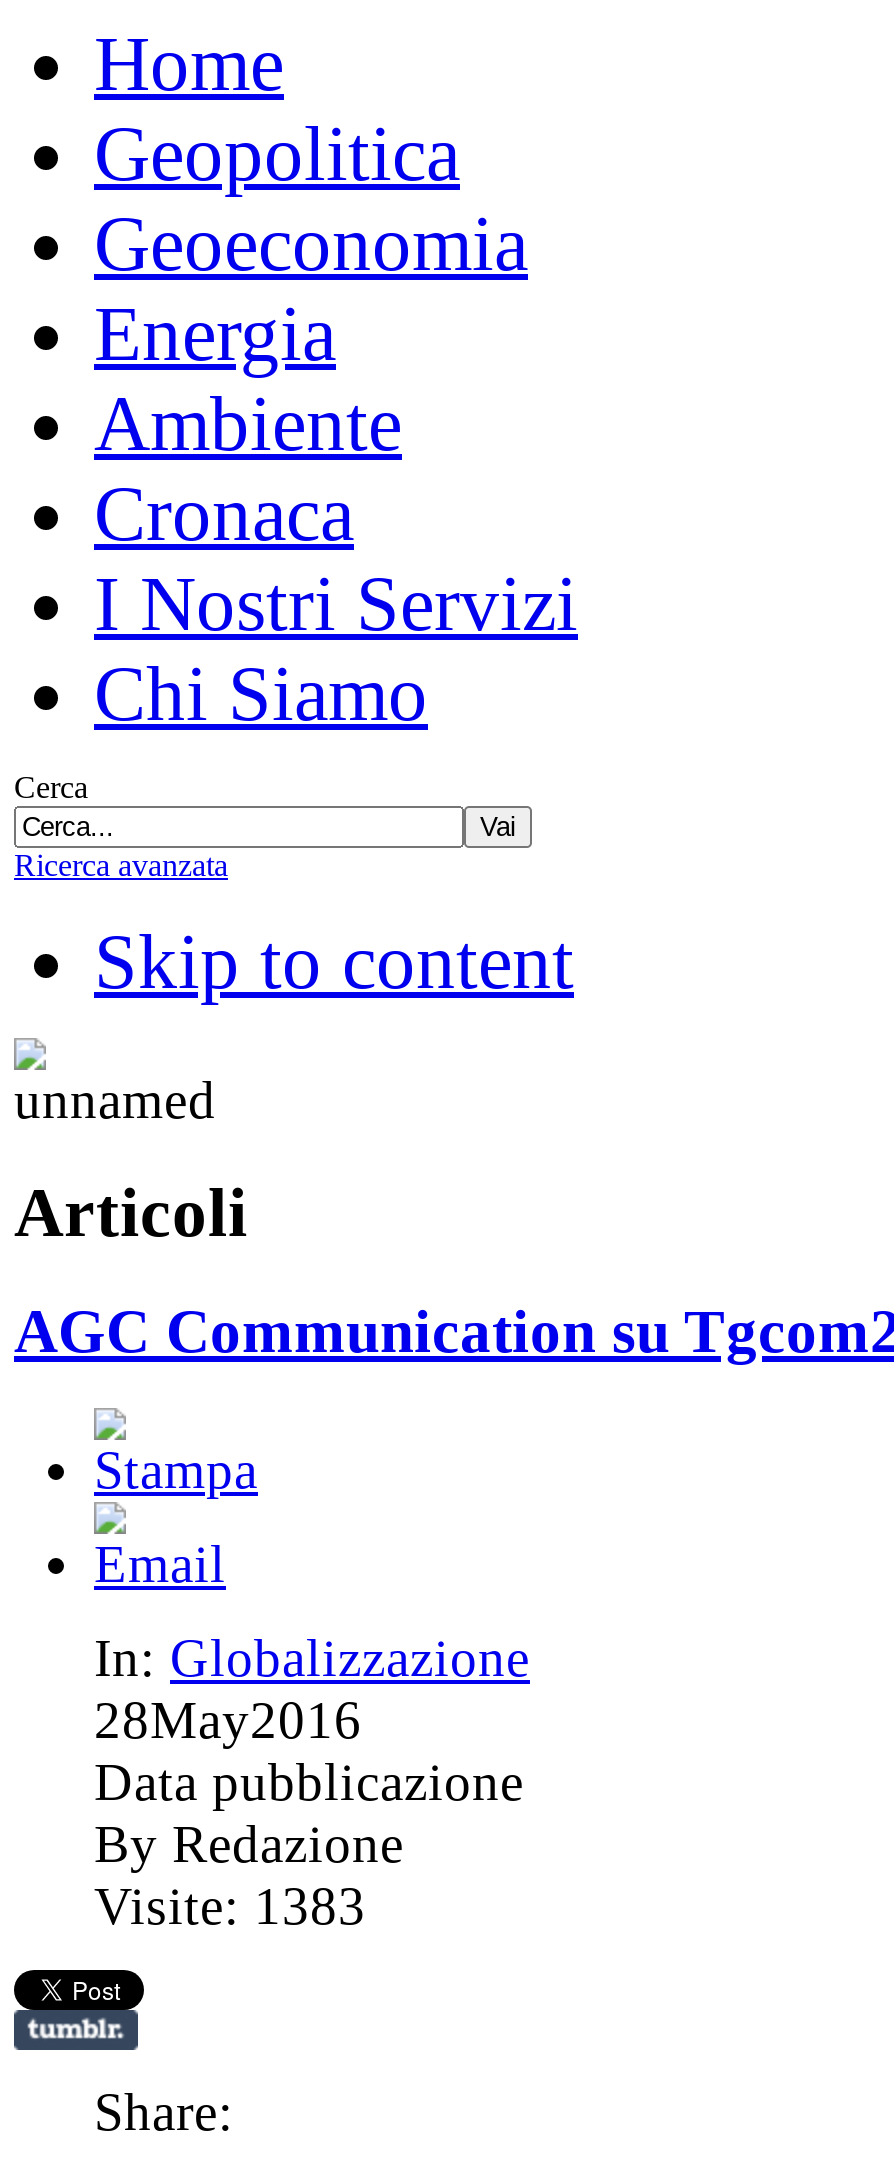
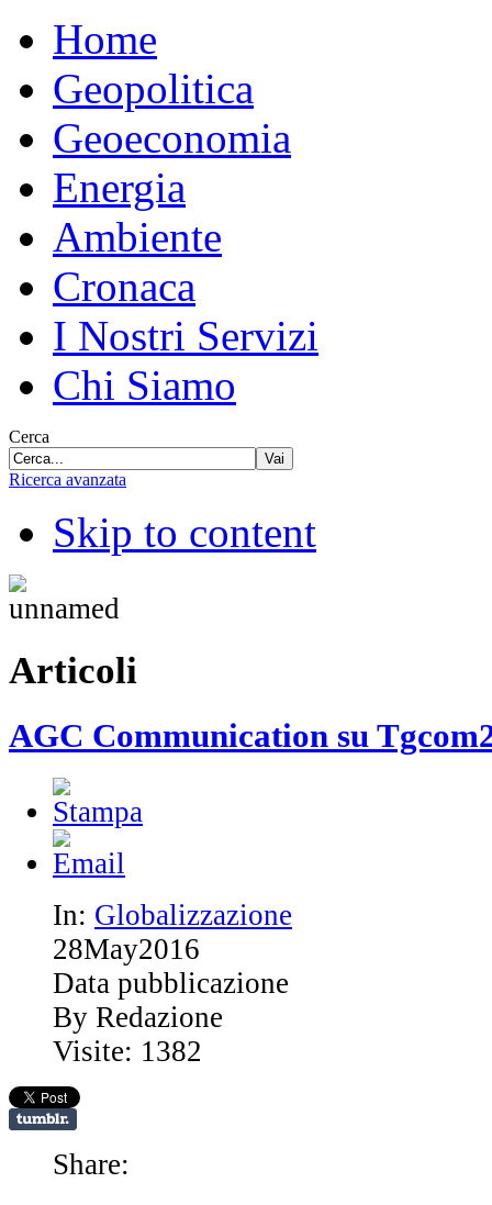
- Visite: 1383
+ Visite: 1382
